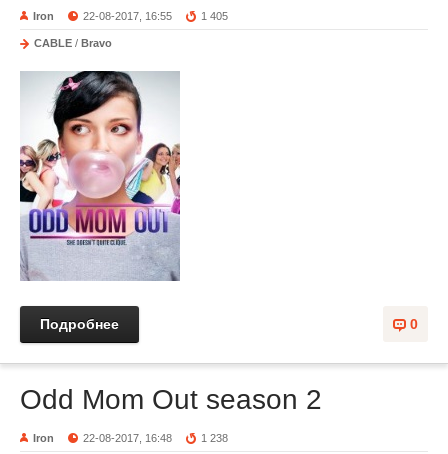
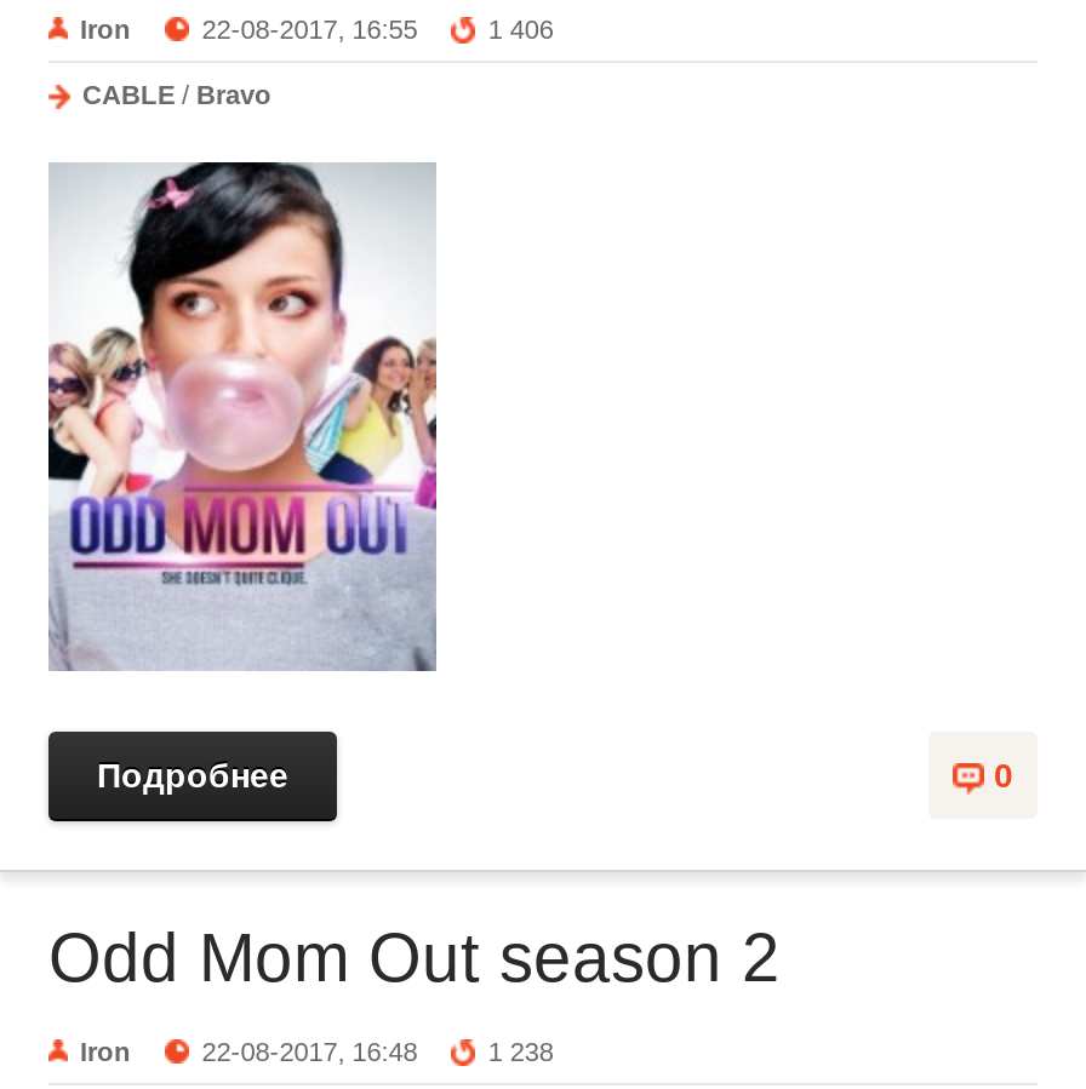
- 1 405
+ 1 406
